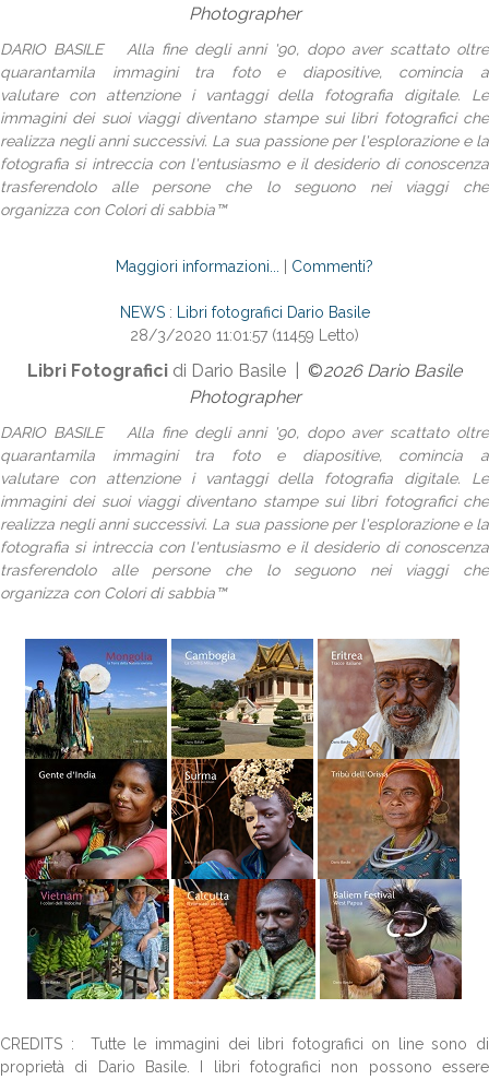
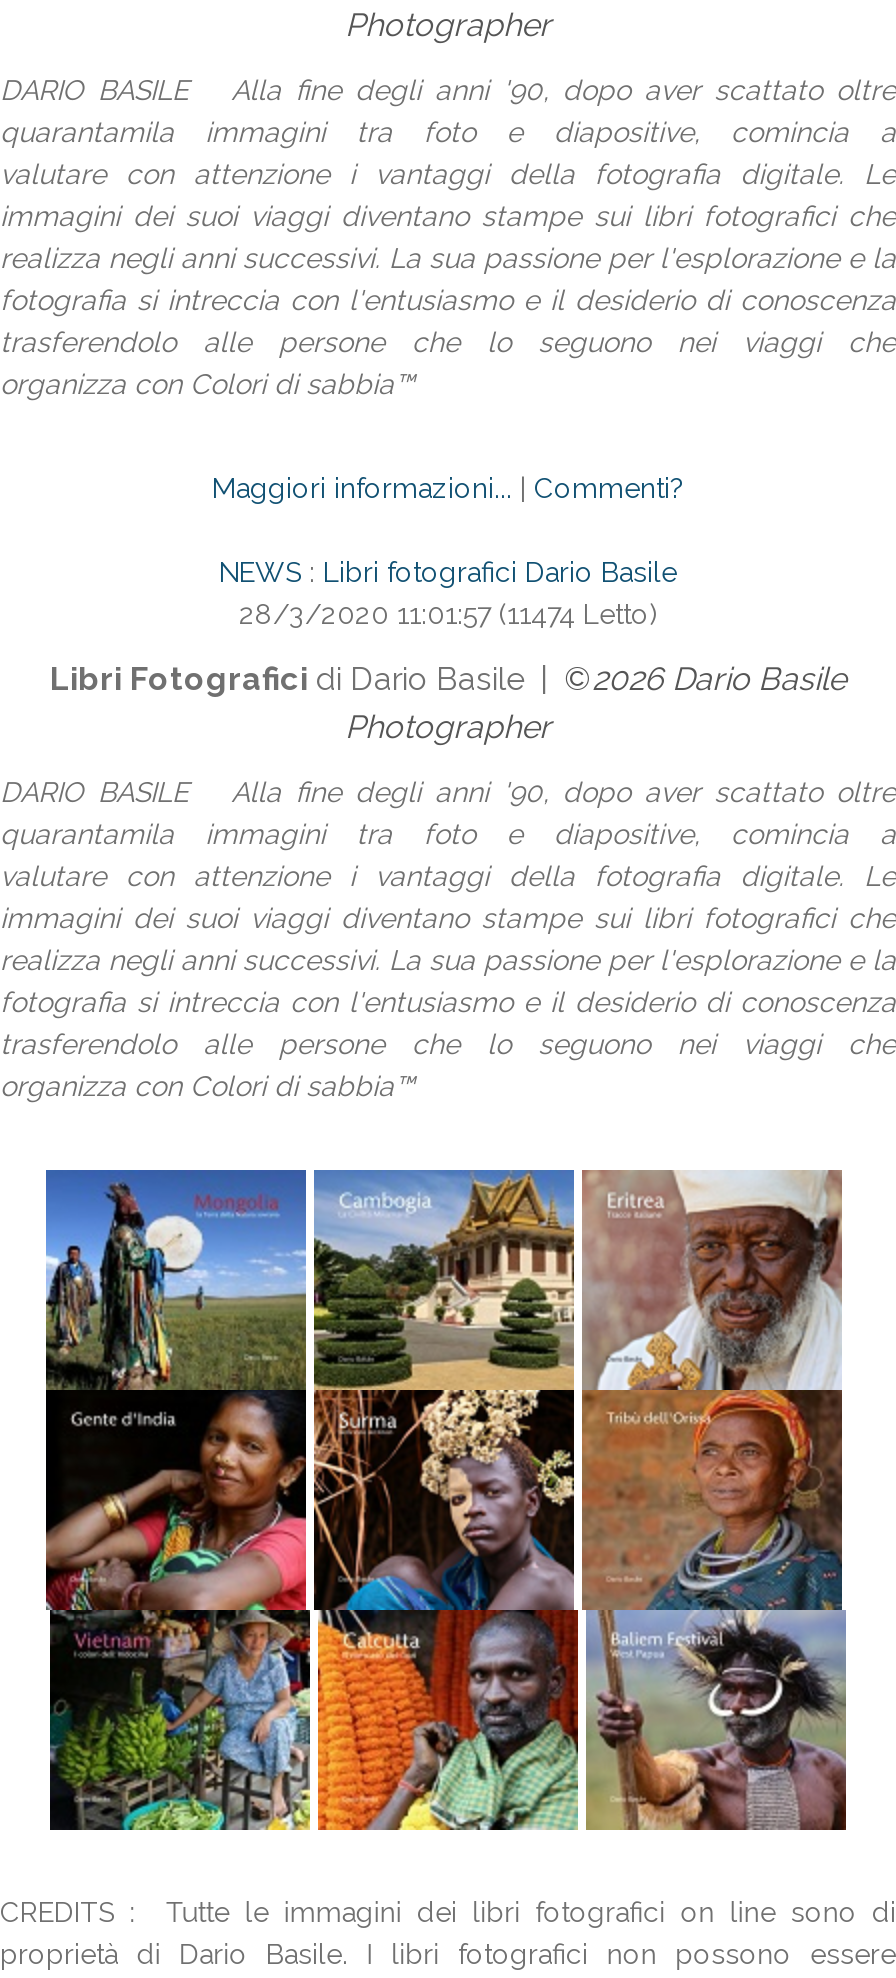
- 28/3/2020 11:01:57 (11459 Letto)
+ 28/3/2020 11:01:57 (11474 Letto)
